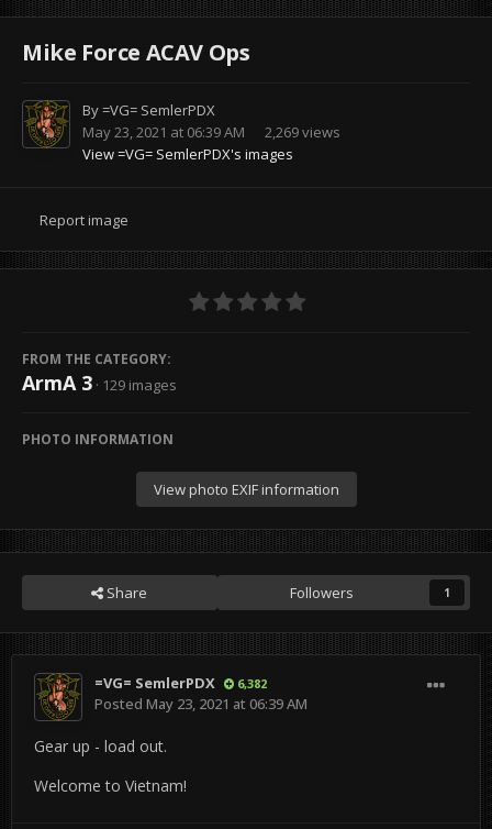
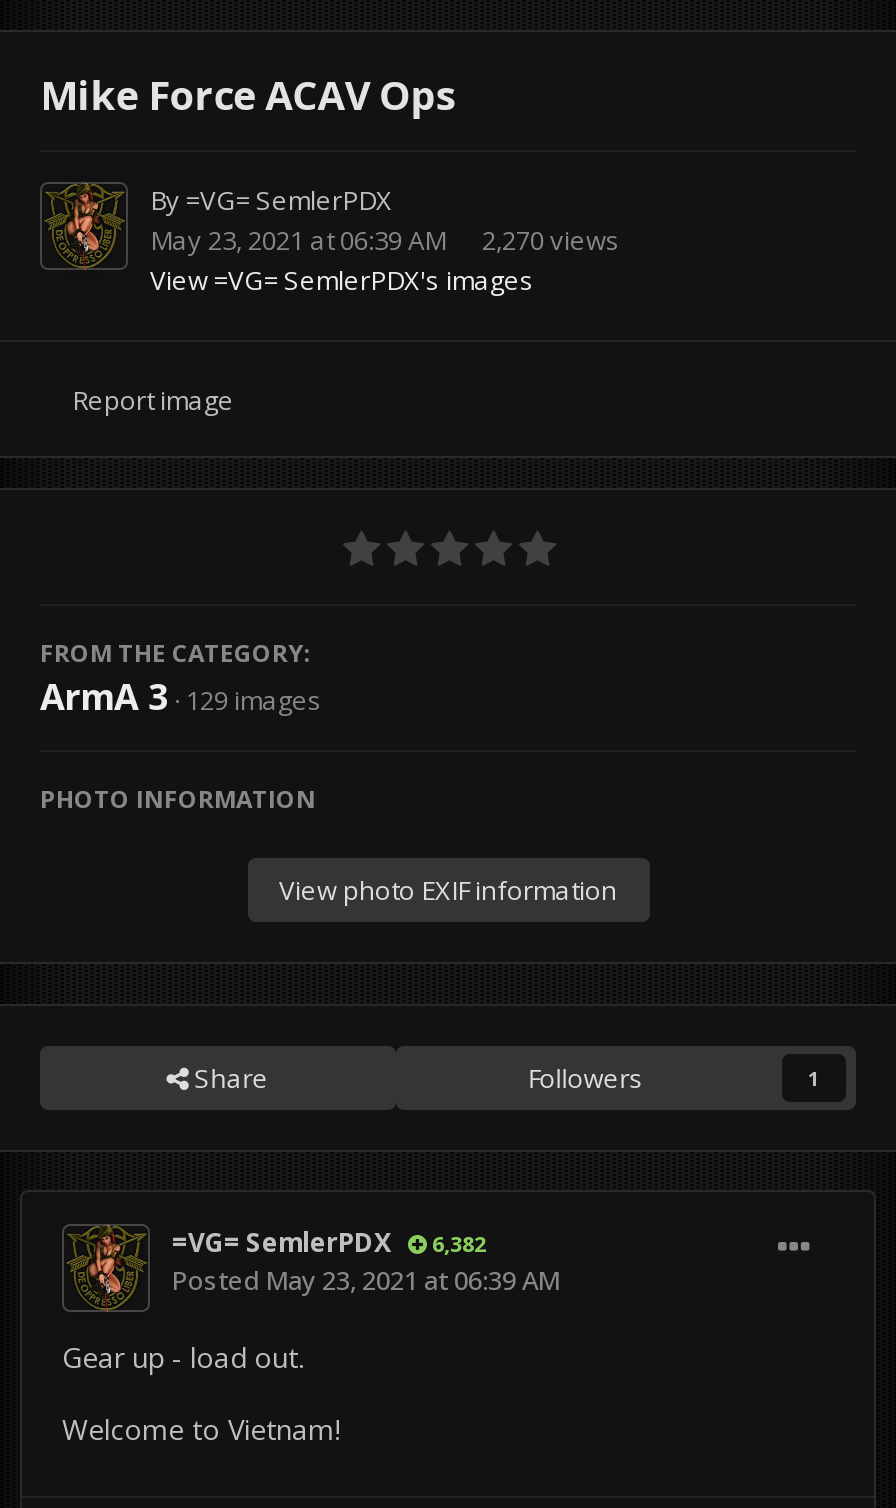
- May 23, 2021 at 06:39 AM 2,269 views
+ May 23, 2021 at 06:39 AM 2,270 views
